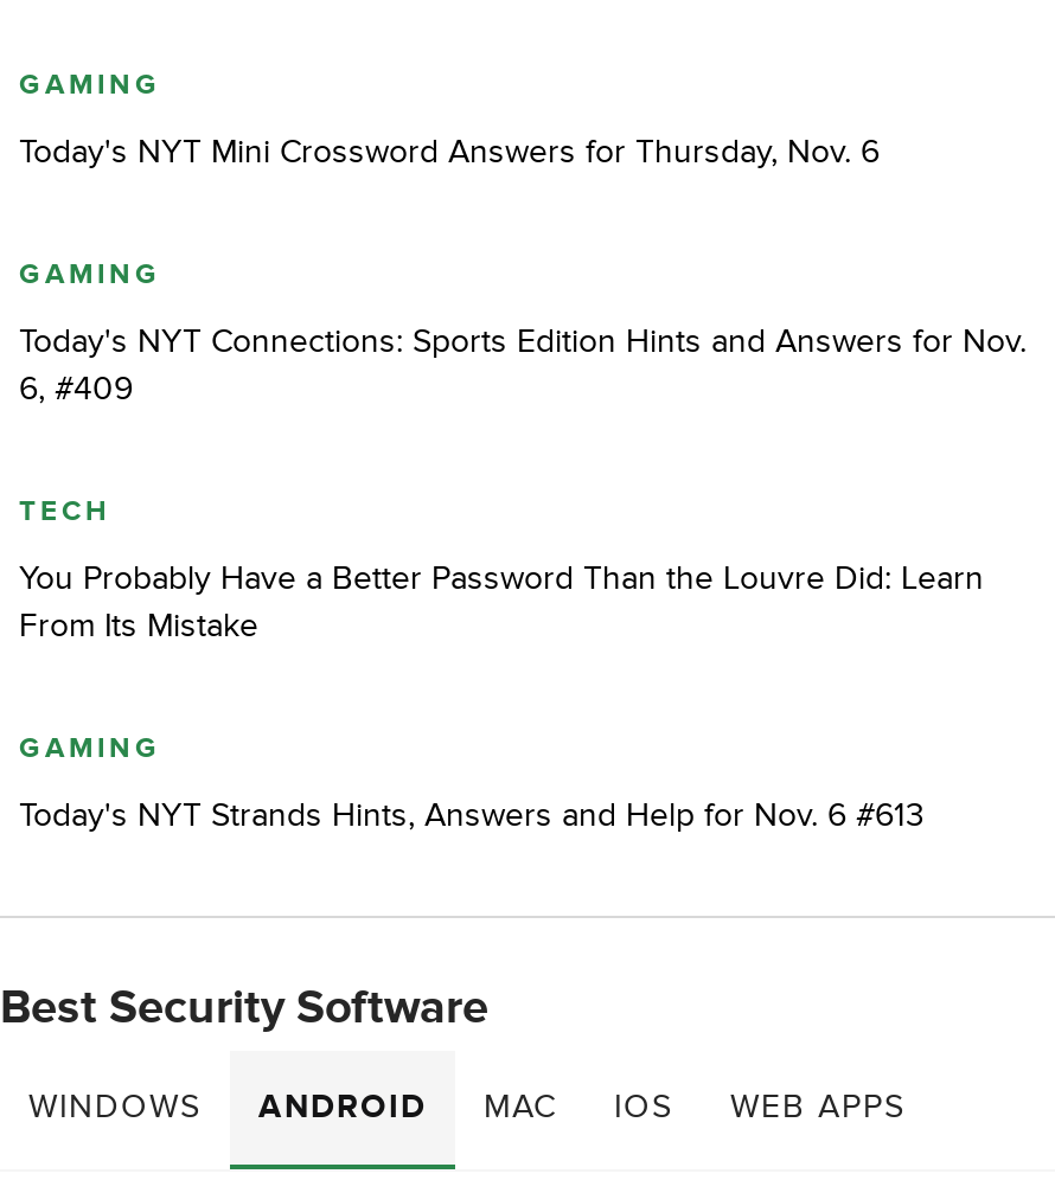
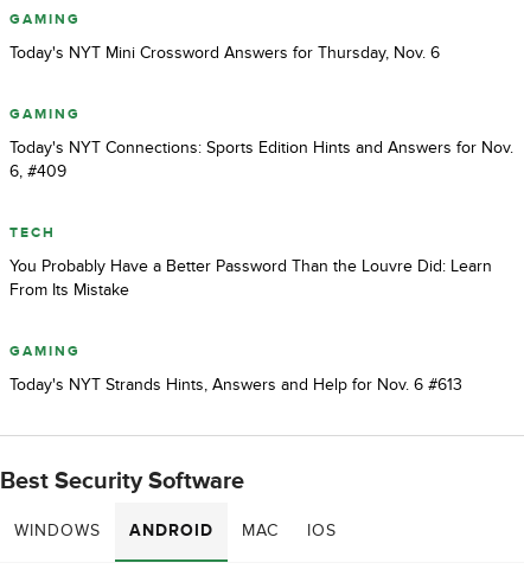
- WEB APPS
